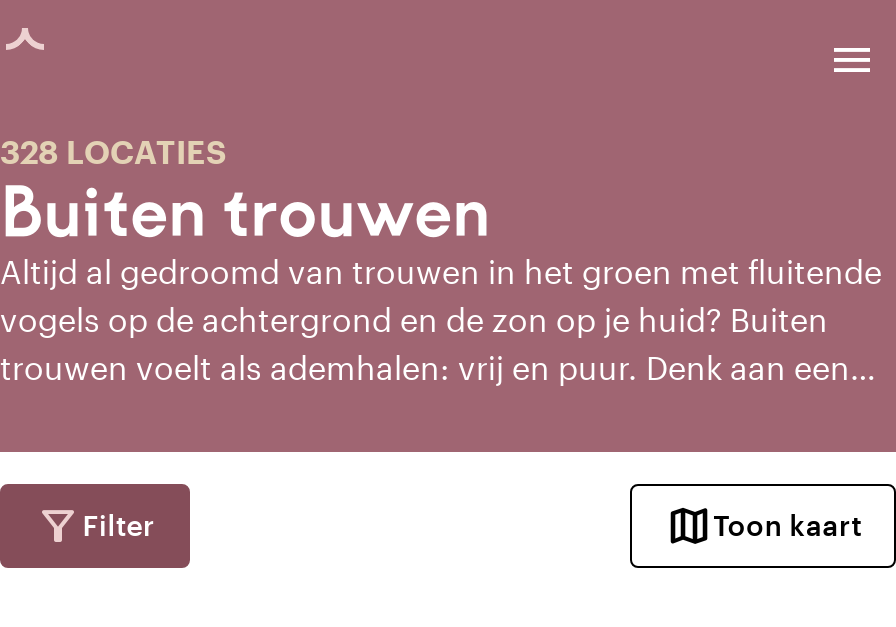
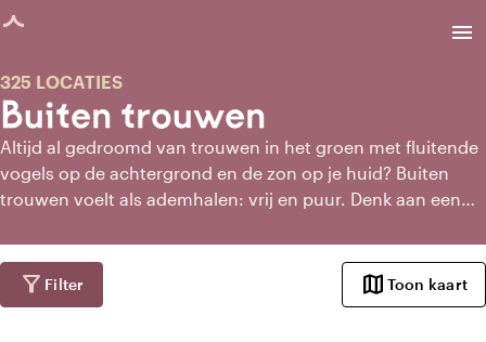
- 328 LOCATIES
+ 325 LOCATIES
